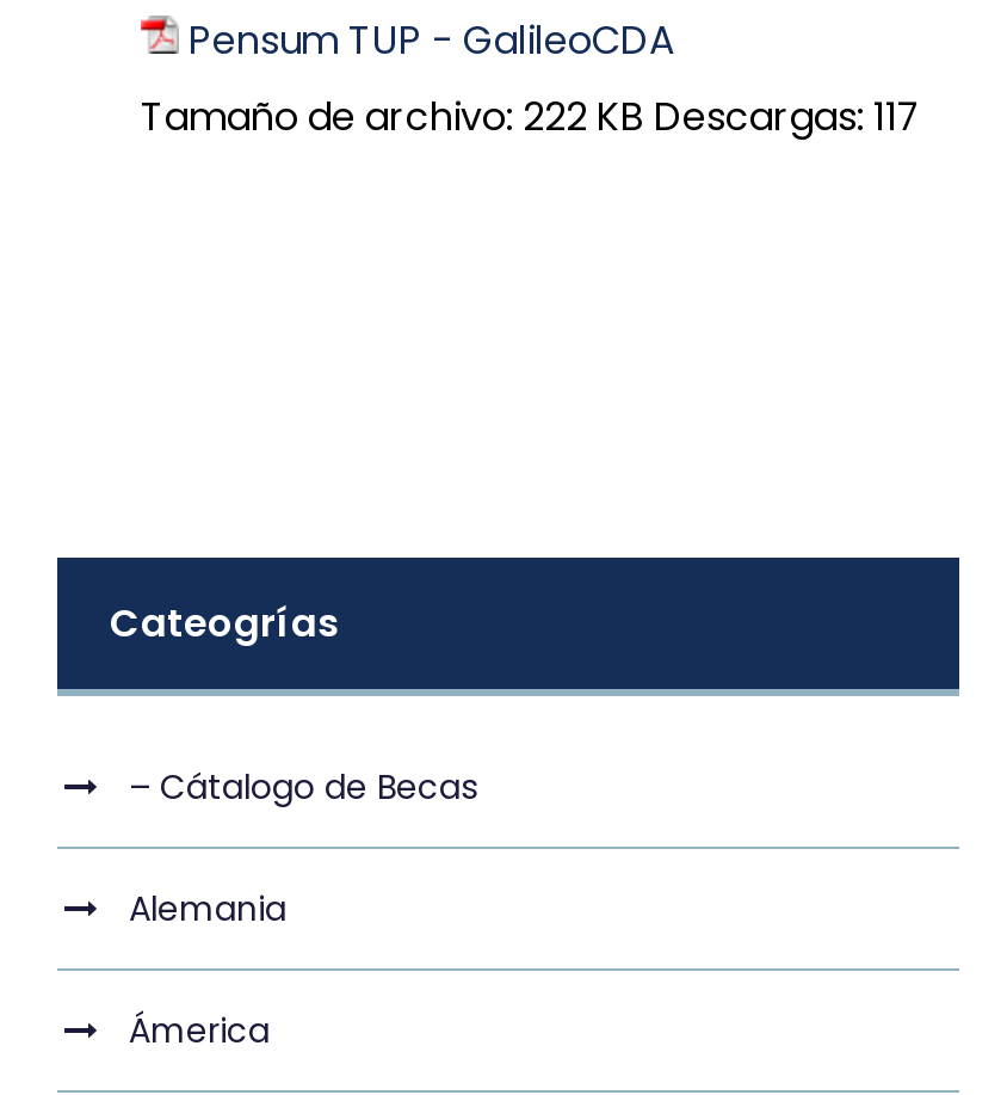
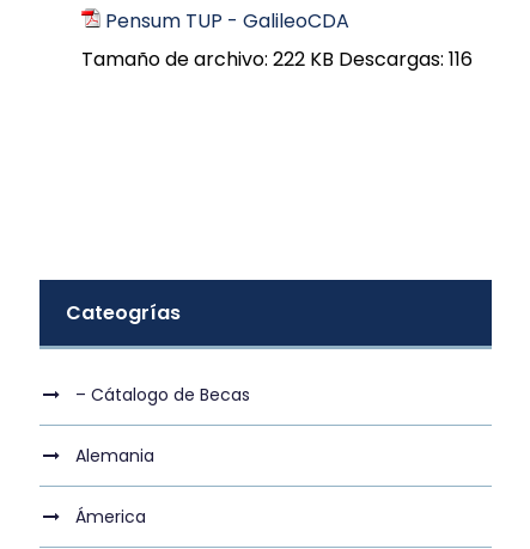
- Tamaño de archivo: 222 KB Descargas: 117
+ Tamaño de archivo: 222 KB Descargas: 116
